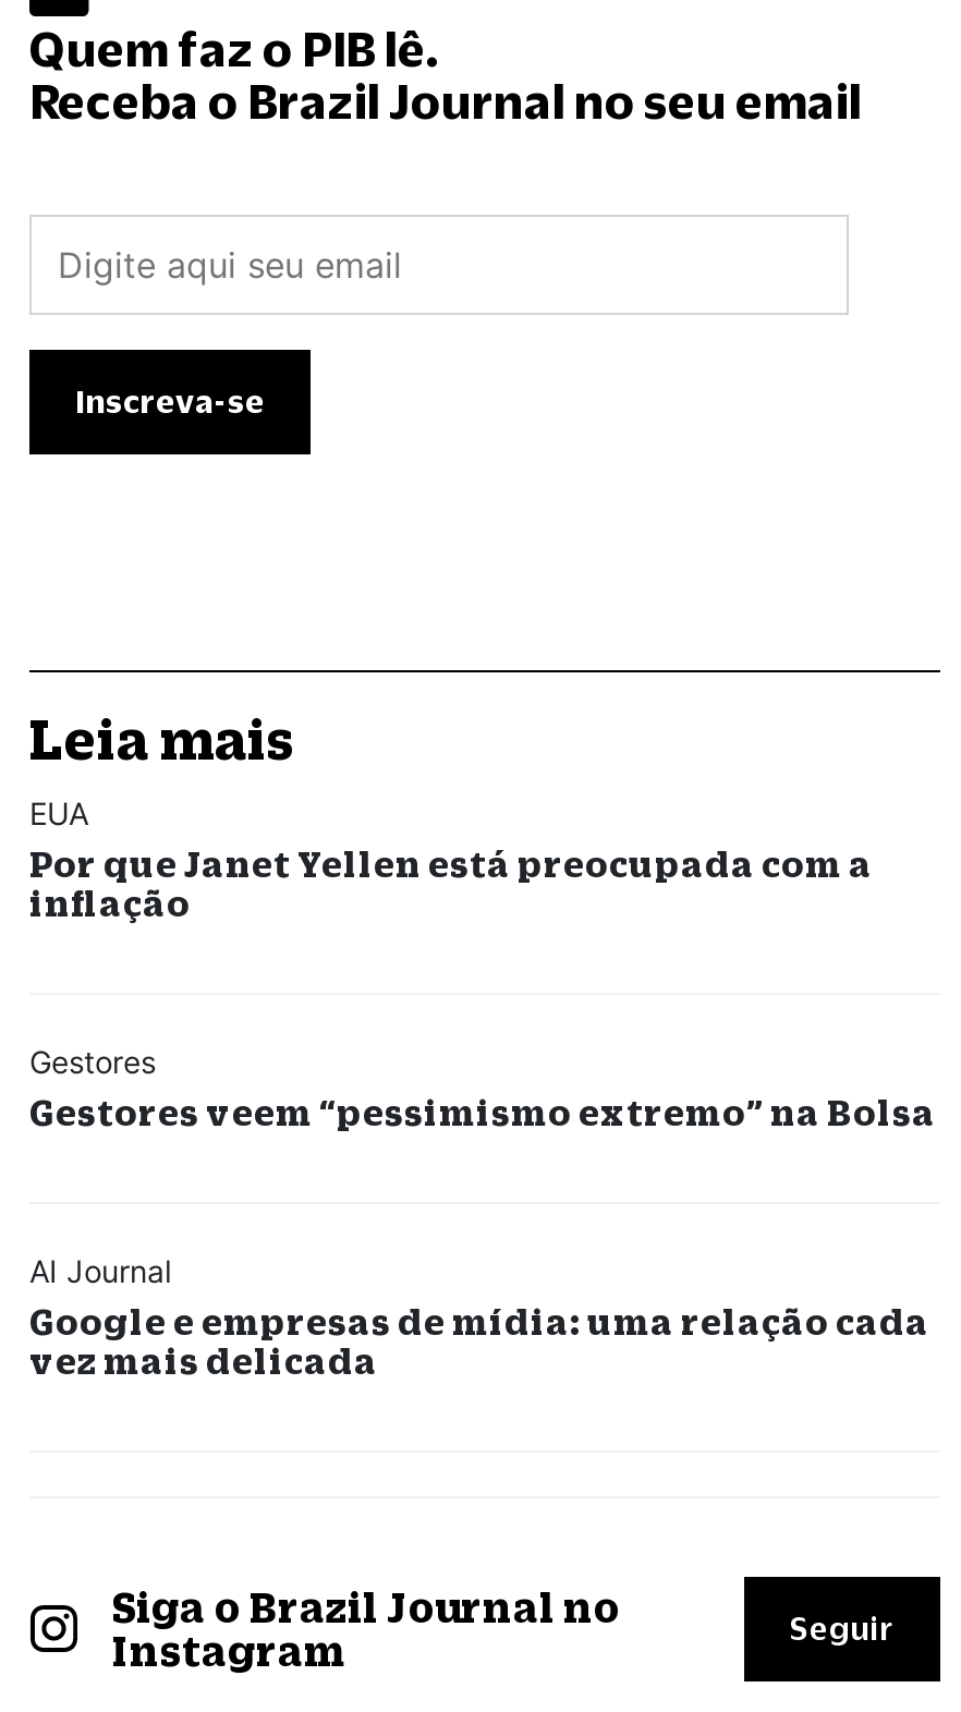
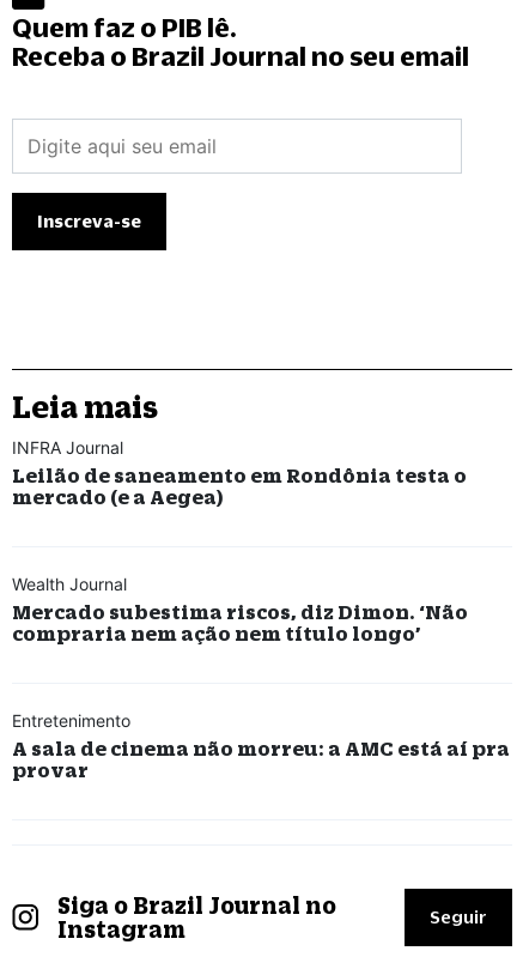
- EUA
- Por que Janet Yellen está preocupada com a
- inflação
+ INFRA Journal
+ Leilão de saneamento em Rondônia testa o
+ mercado (e a Aegea)

- Gestores
- Gestores veem “pessimismo extremo” na Bolsa
+ Wealth Journal
+ Mercado subestima riscos, diz Dimon. ‘Não
+ compraria nem ação nem título longo’

- AI Journal
- Google e empresas de mídia: uma relação cada
- vez mais delicada
+ Entretenimento
+ A sala de cinema não morreu: a AMC está aí pra
+ provar
